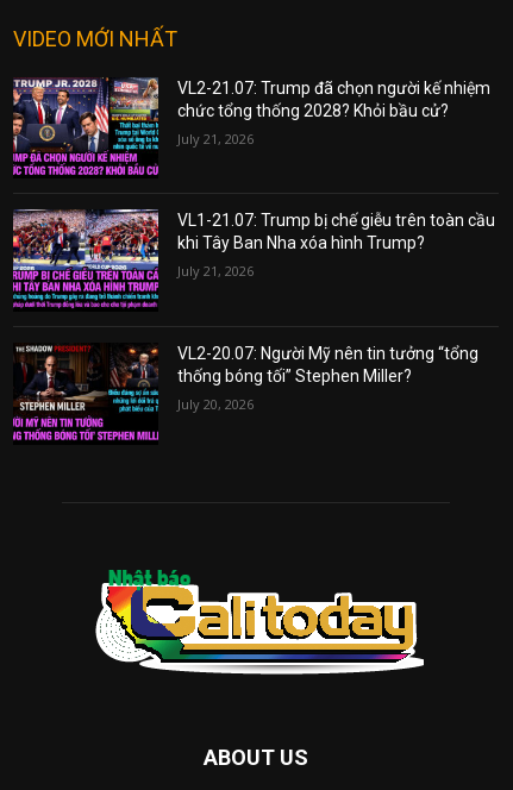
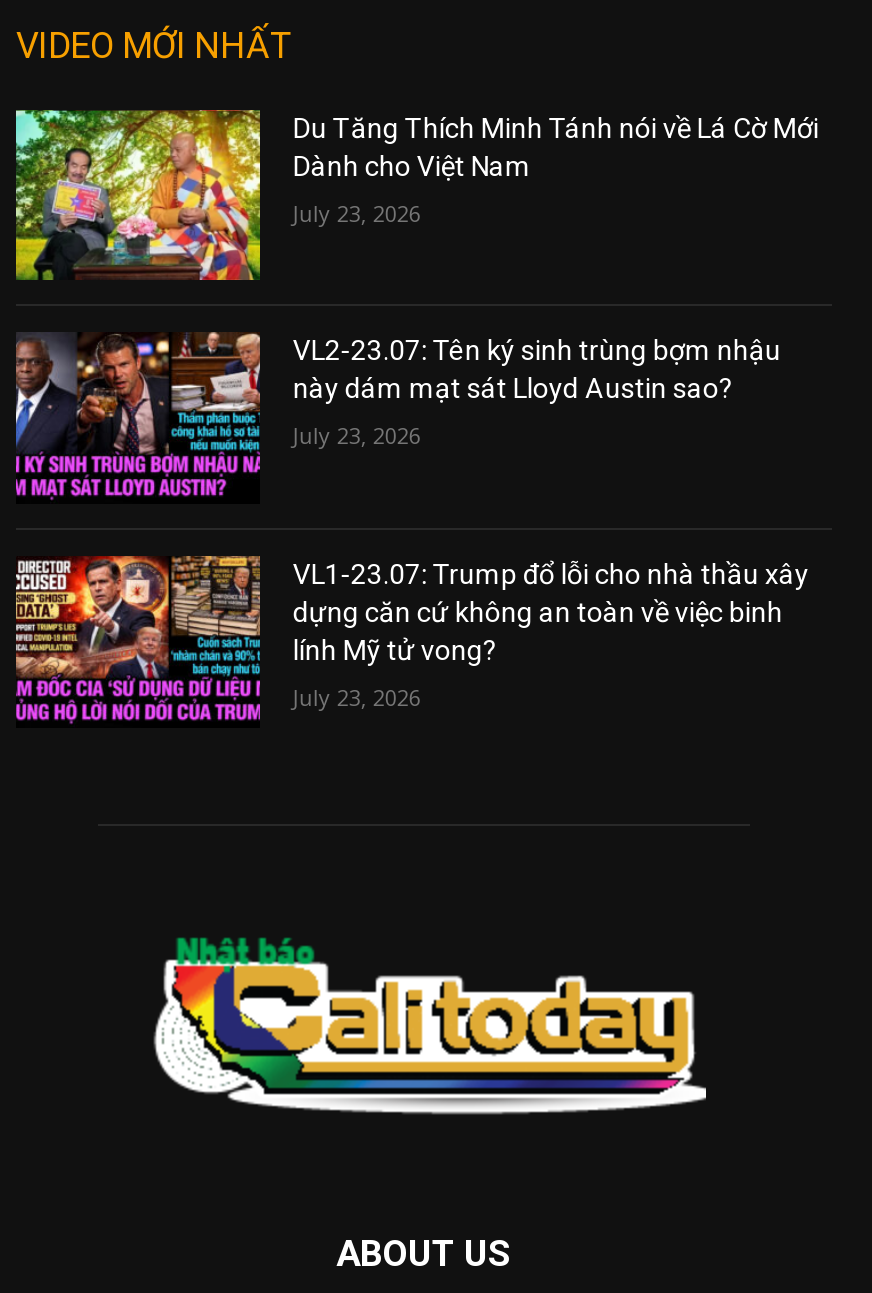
- [image]
- VL2-21.07: Trump đã chọn người kế nhiệm
- chức tổng thống 2028? Khỏi bầu cử?
+ [image]
+ Du Tăng Thích Minh Tánh nói về Lá Cờ Mới
+ Dành cho Việt Nam

- July 21, 2026
+ July 23, 2026

- [image]
- VL1-21.07: Trump bị chế giễu trên toàn cầu
- khi Tây Ban Nha xóa hình Trump?
+ [image]
+ VL2-23.07: Tên ký sinh trùng bợm nhậu
+ này dám mạt sát Lloyd Austin sao?

- July 21, 2026
+ July 23, 2026

- [image]
- VL2-20.07: Người Mỹ nên tin tưởng “tổng
- thống bóng tối” Stephen Miller?
+ [image]
+ VL1-23.07: Trump đổ lỗi cho nhà thầu xây
+ dựng căn cứ không an toàn về việc binh
+ lính Mỹ tử vong?

- July 20, 2026
+ July 23, 2026
